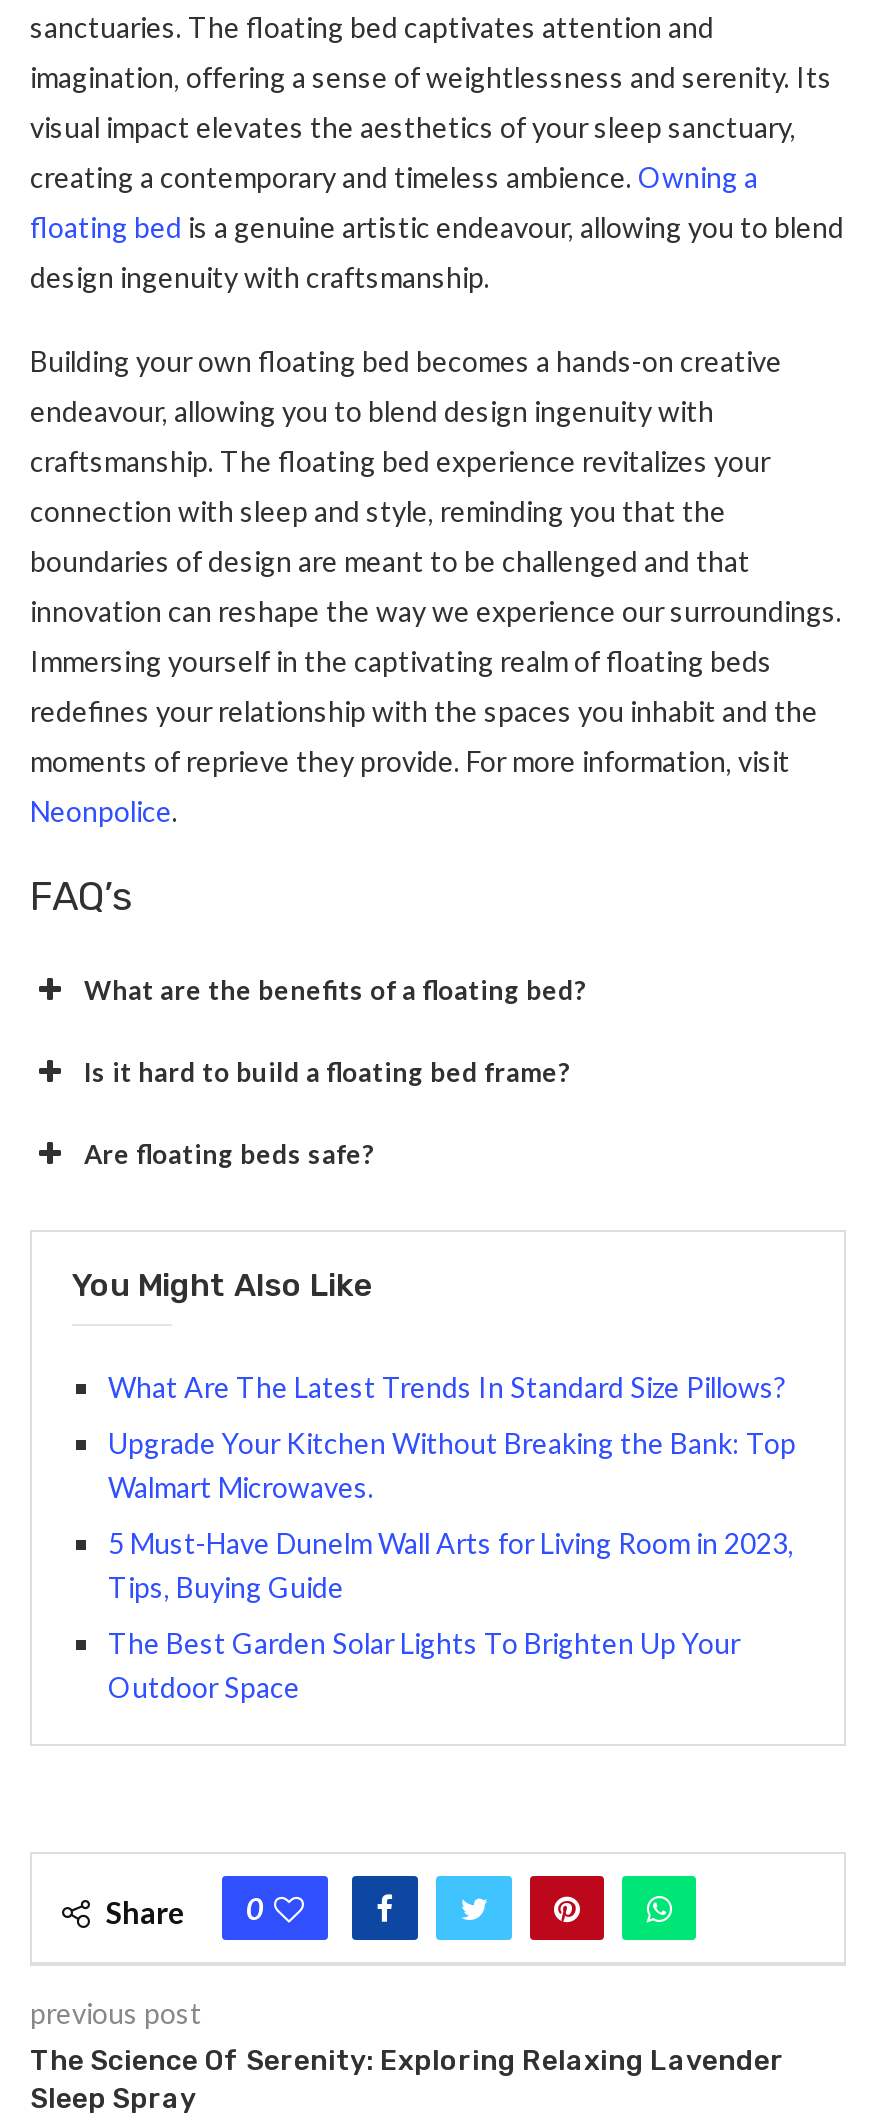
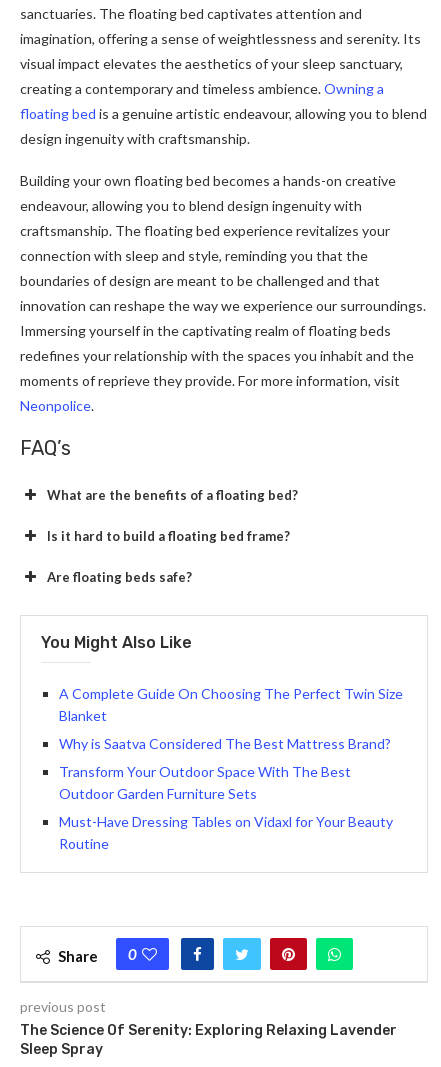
- What Are The Latest Trends In Standard Size Pillows?
+ A Complete Guide On Choosing The Perfect Twin Size
+ Blanket

- Upgrade Your Kitchen Without Breaking the Bank: Top
- Walmart Microwaves.
+ Why is Saatva Considered The Best Mattress Brand?

- 5 Must-Have Dunelm Wall Arts for Living Room in 2023,
- Tips, Buying Guide
+ Transform Your Outdoor Space With The Best
+ Outdoor Garden Furniture Sets

- The Best Garden Solar Lights To Brighten Up Your
- Outdoor Space
+ Must-Have Dressing Tables on Vidaxl for Your Beauty
+ Routine
